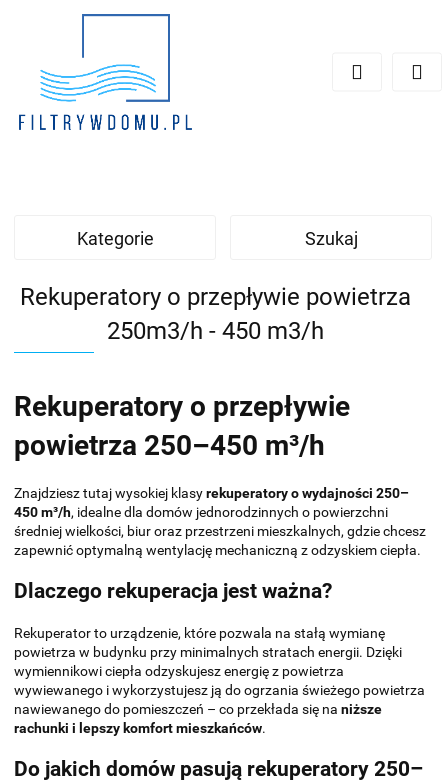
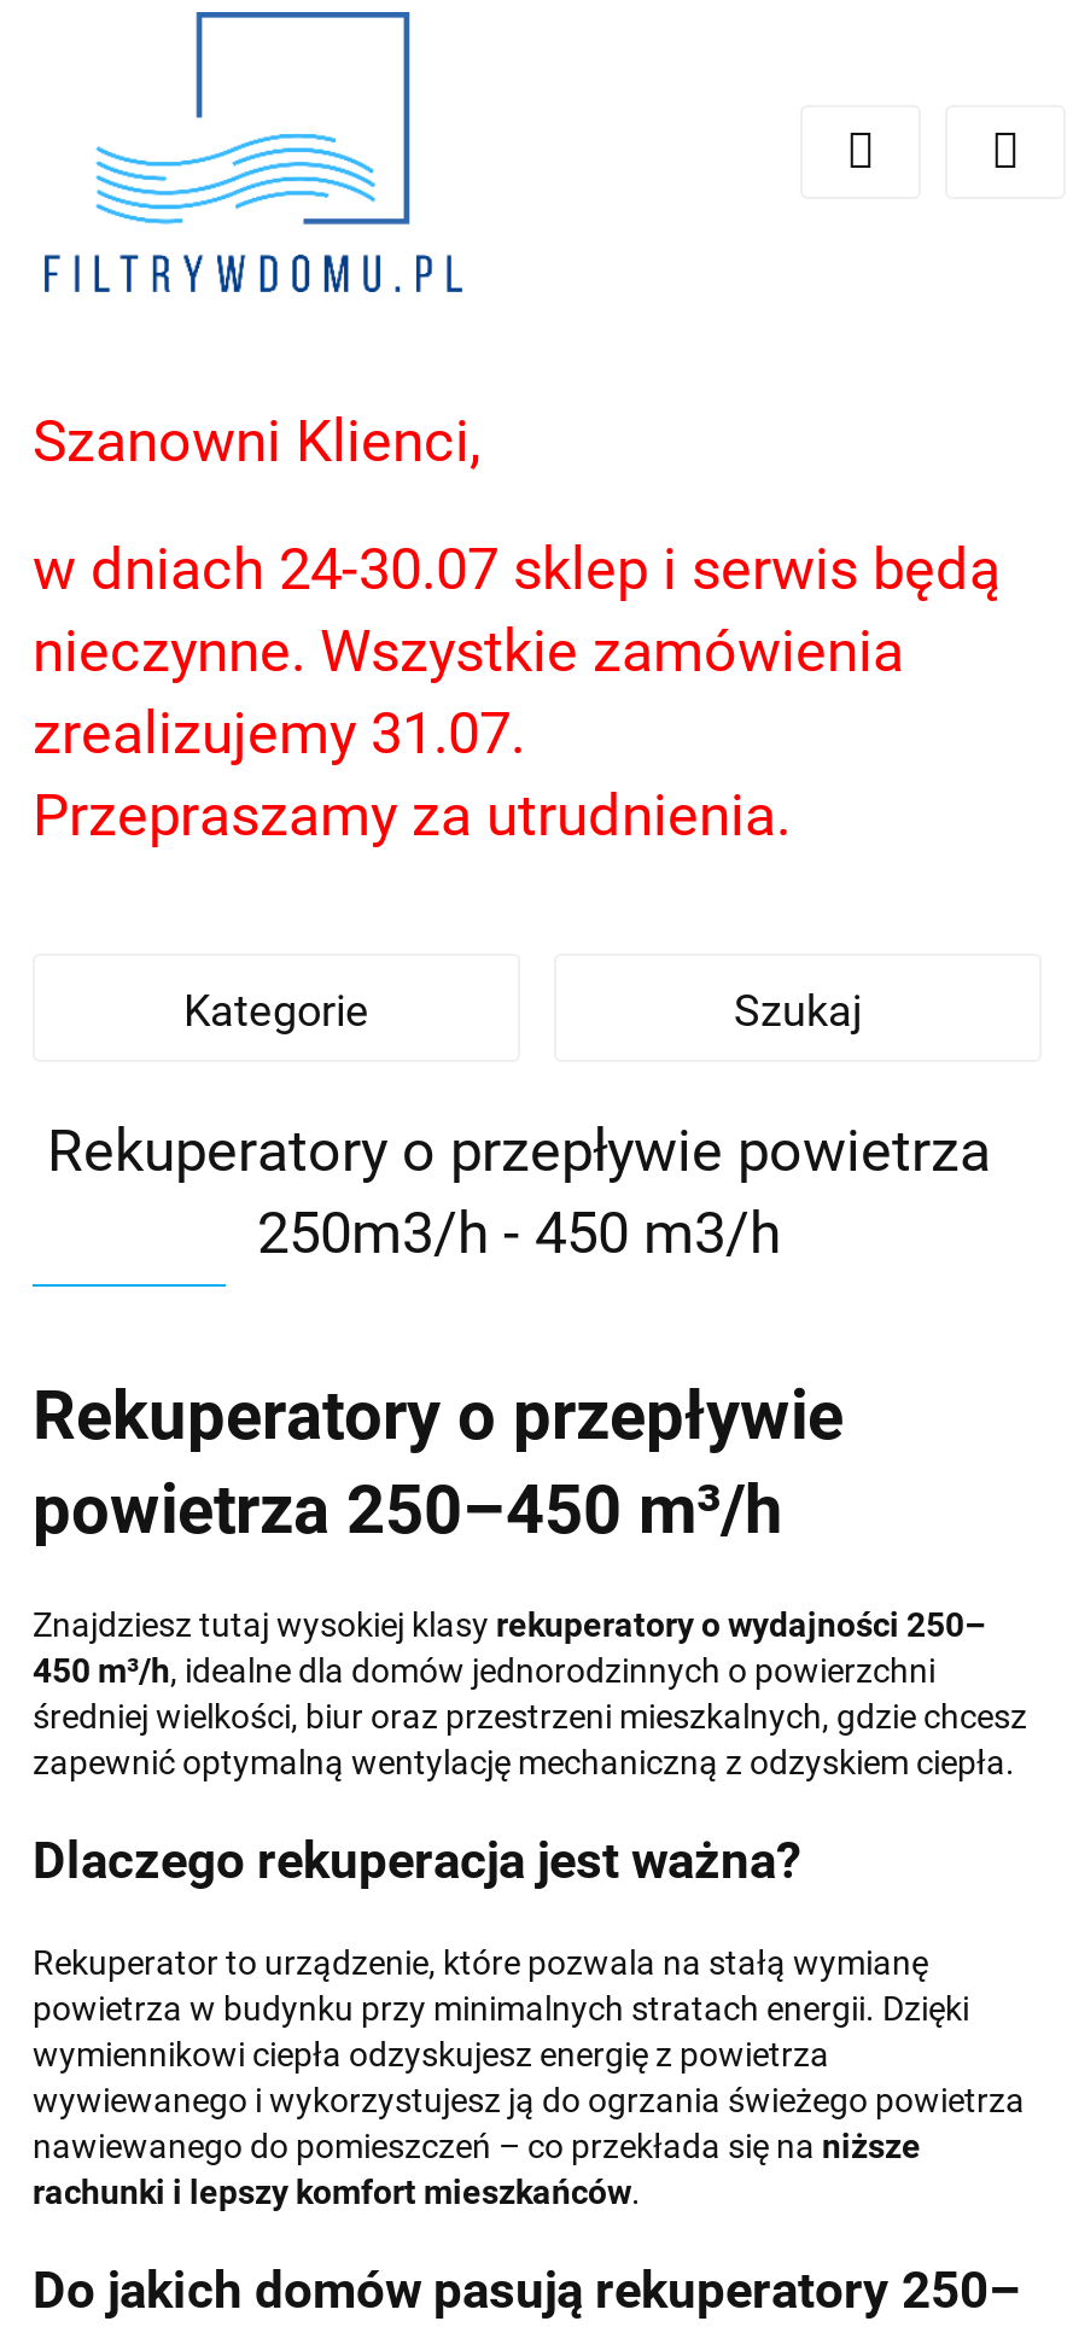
+ Szanowni Klienci,
+ w dniach 24-30.07 sklep i serwis będą
+ nieczynne. Wszystkie zamówienia
+ zrealizujemy 31.07.
+ Przepraszamy za utrudnienia.
